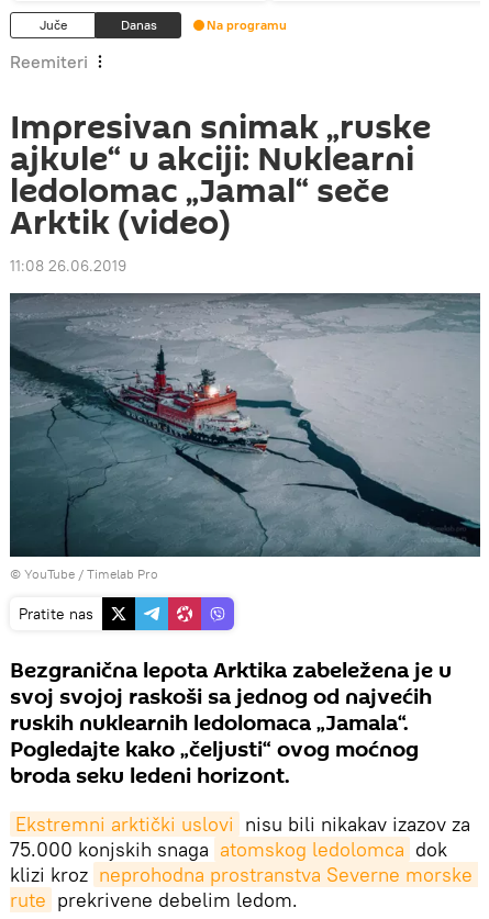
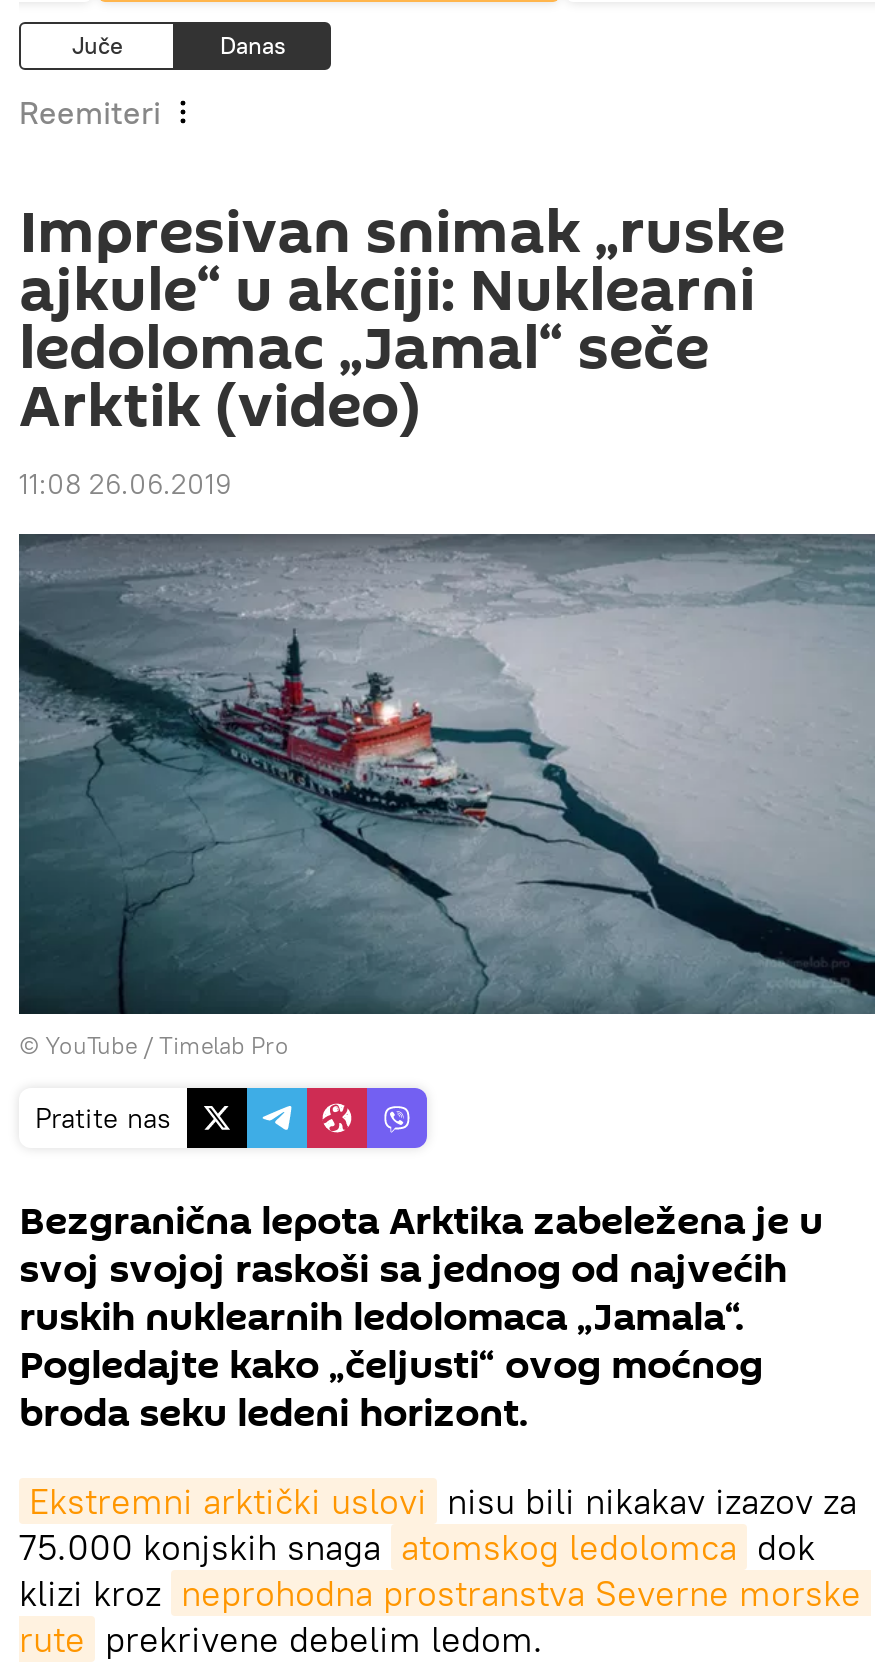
- Na programu
